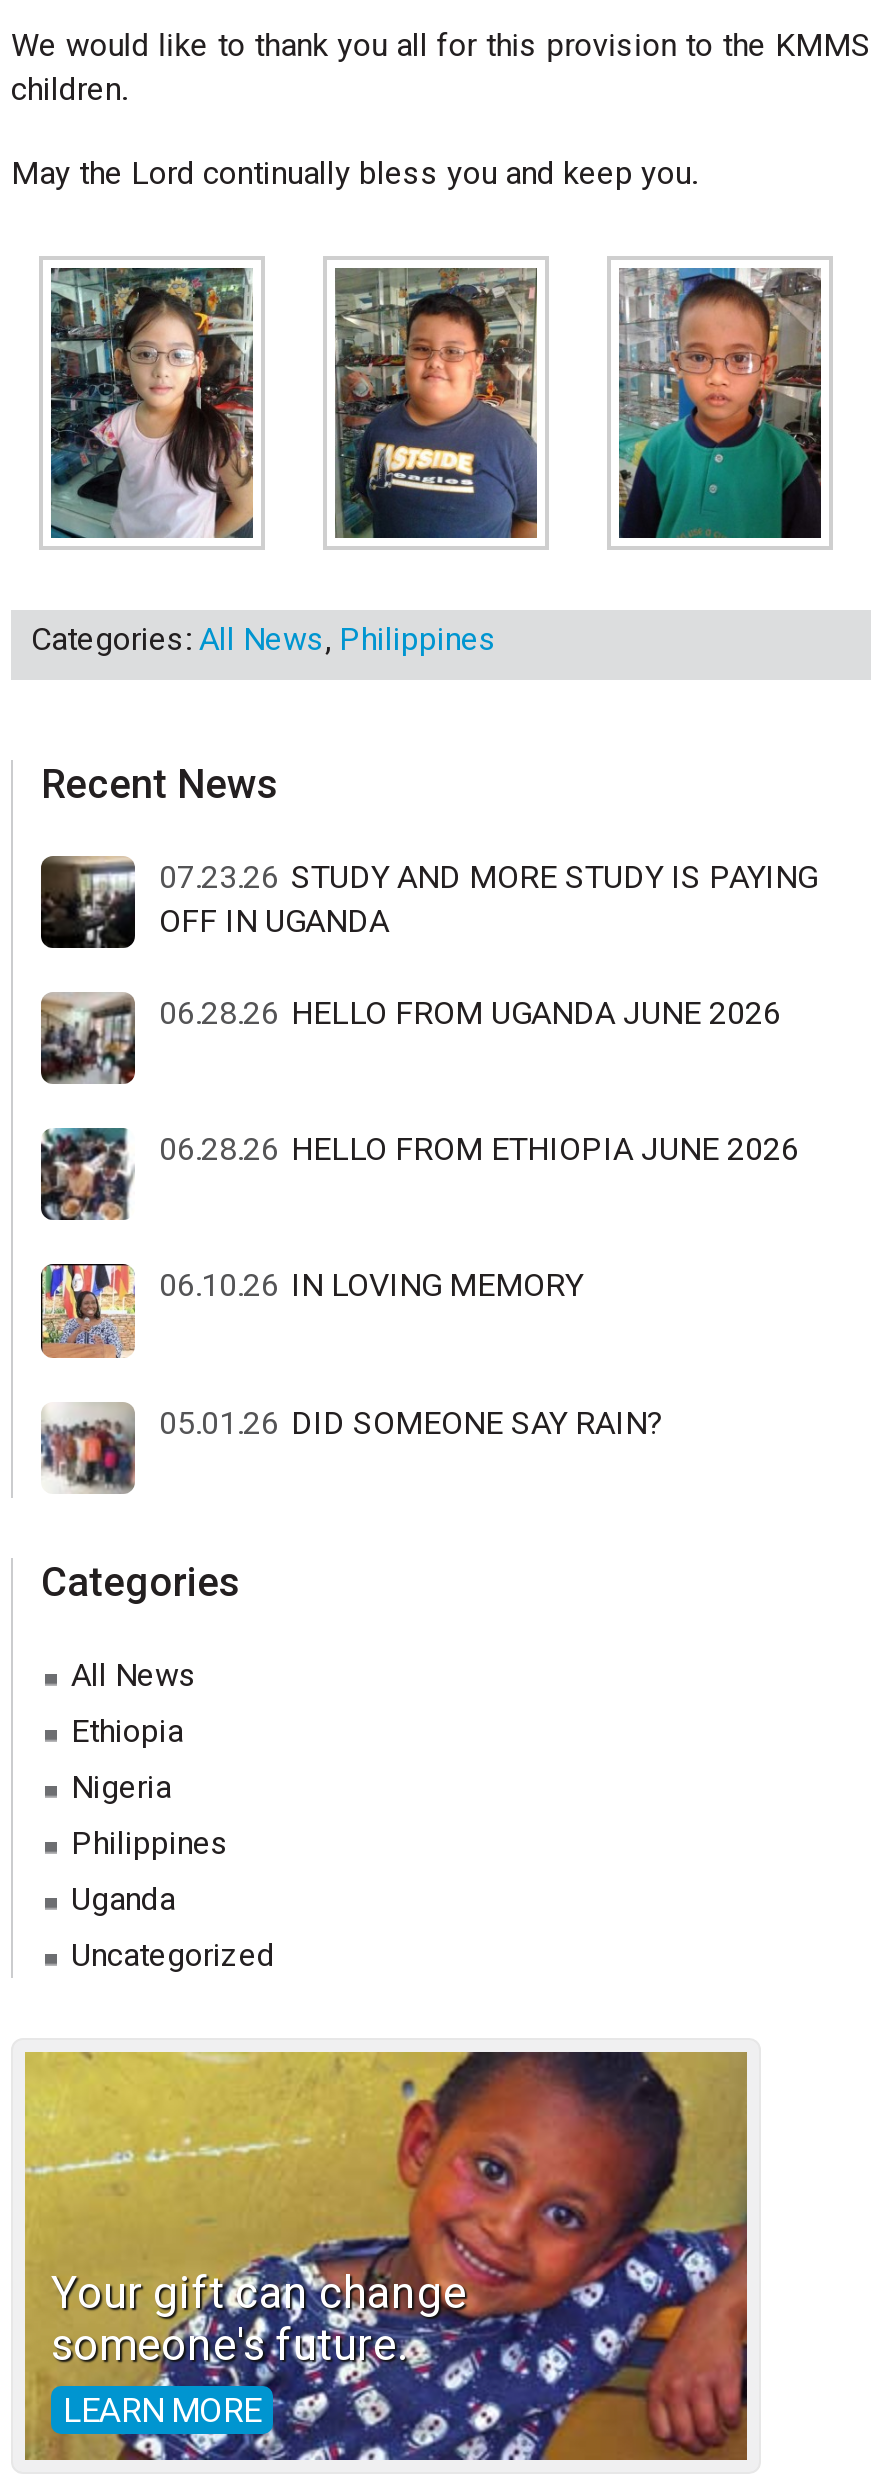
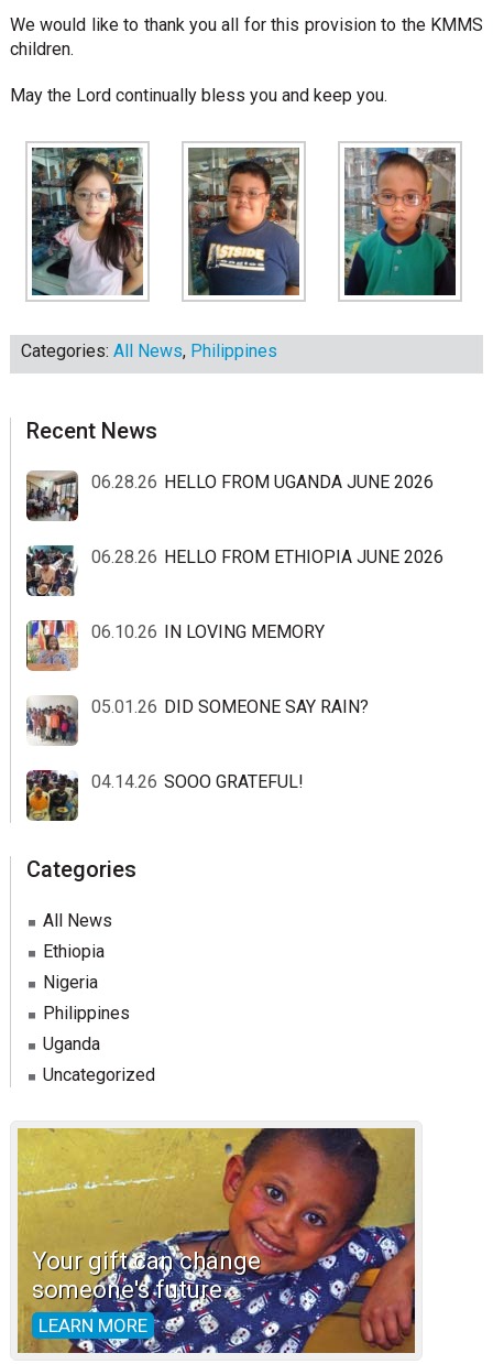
- [image]
- 07.23.26 STUDY AND MORE STUDY IS PAYING
- OFF IN UGANDA

moved up: [image] | 06.28.26 HELLO FROM UGANDA JUNE 2026 | 06.28.26 HELLO FROM ETHIOPIA JUNE 2026 | 06.10.26 IN LOVING MEMORY | 05.01.26 DID SOMEONE SAY RAIN?

moved up: [image]

+ [image]
+ 04.14.26 SOOO GRATEFUL!
